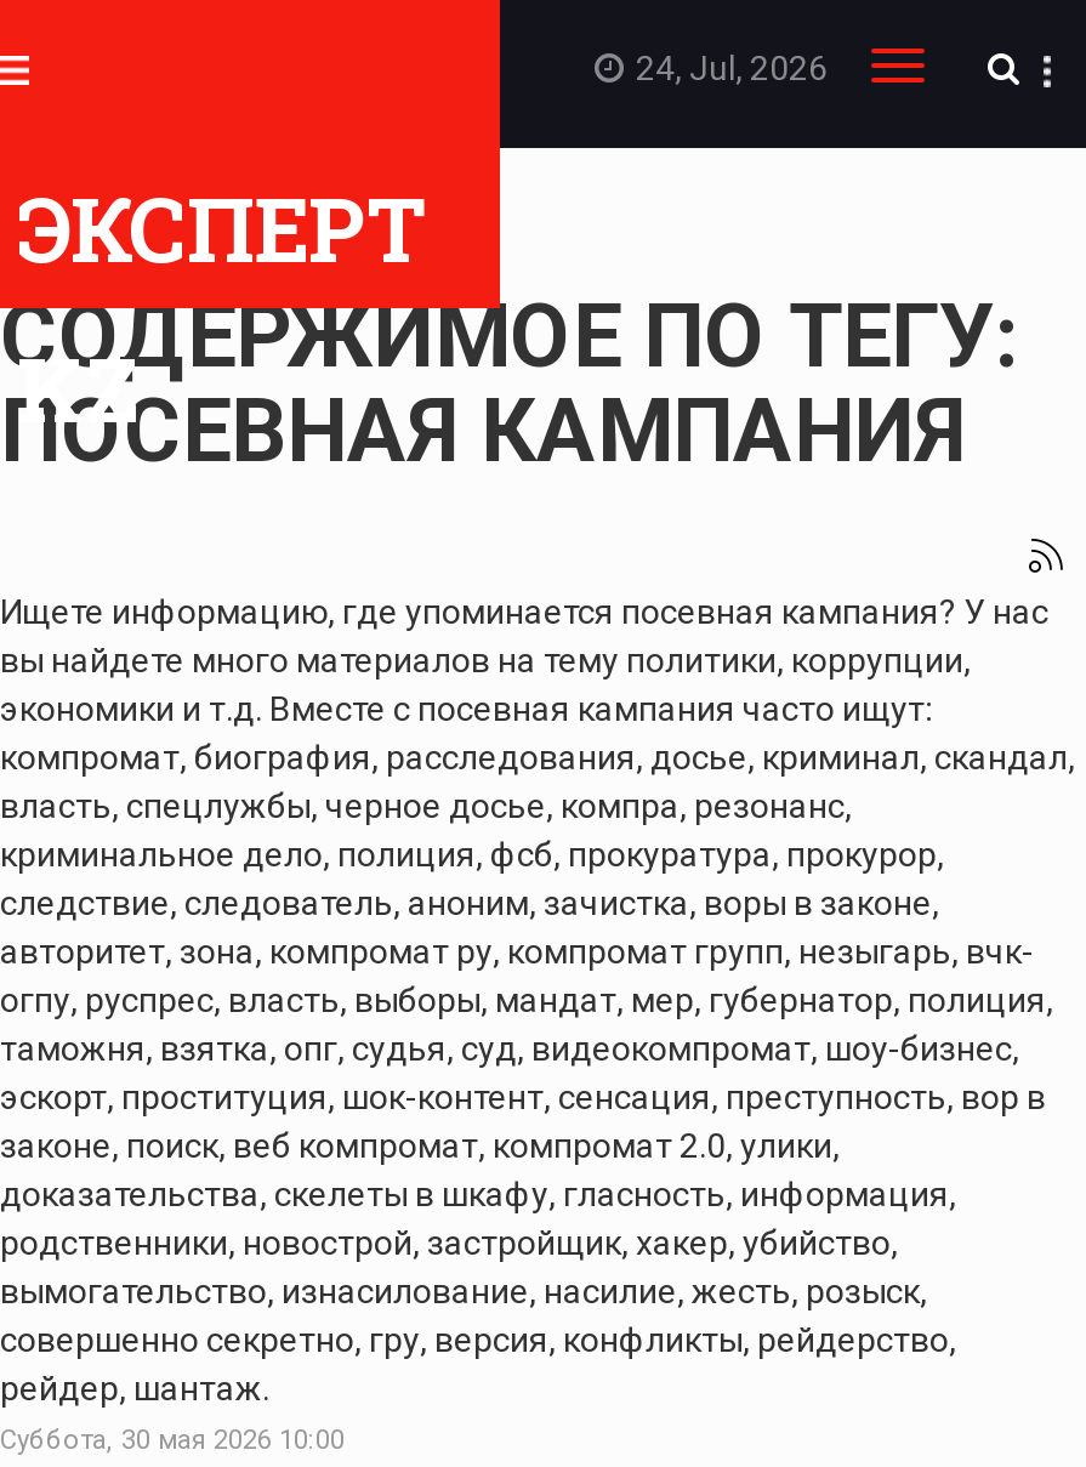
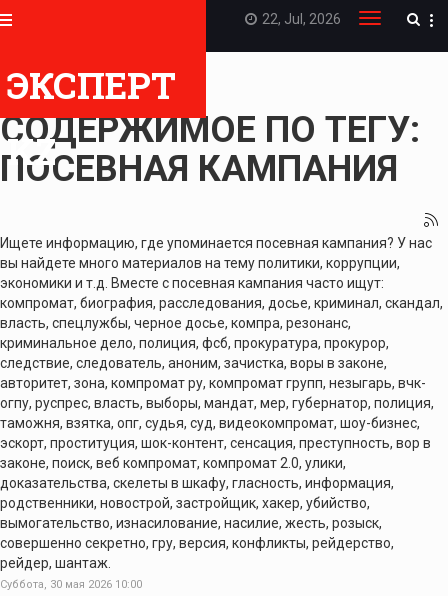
- 24, Jul, 2026
+ 22, Jul, 2026
